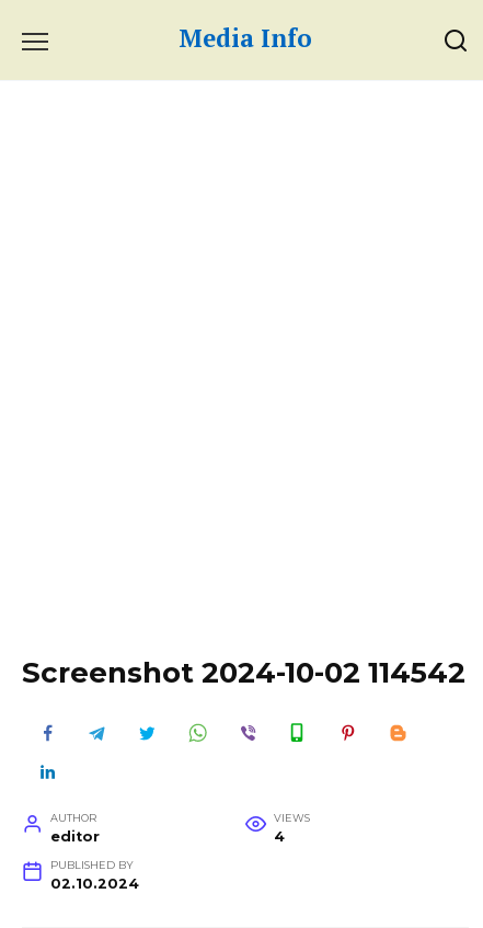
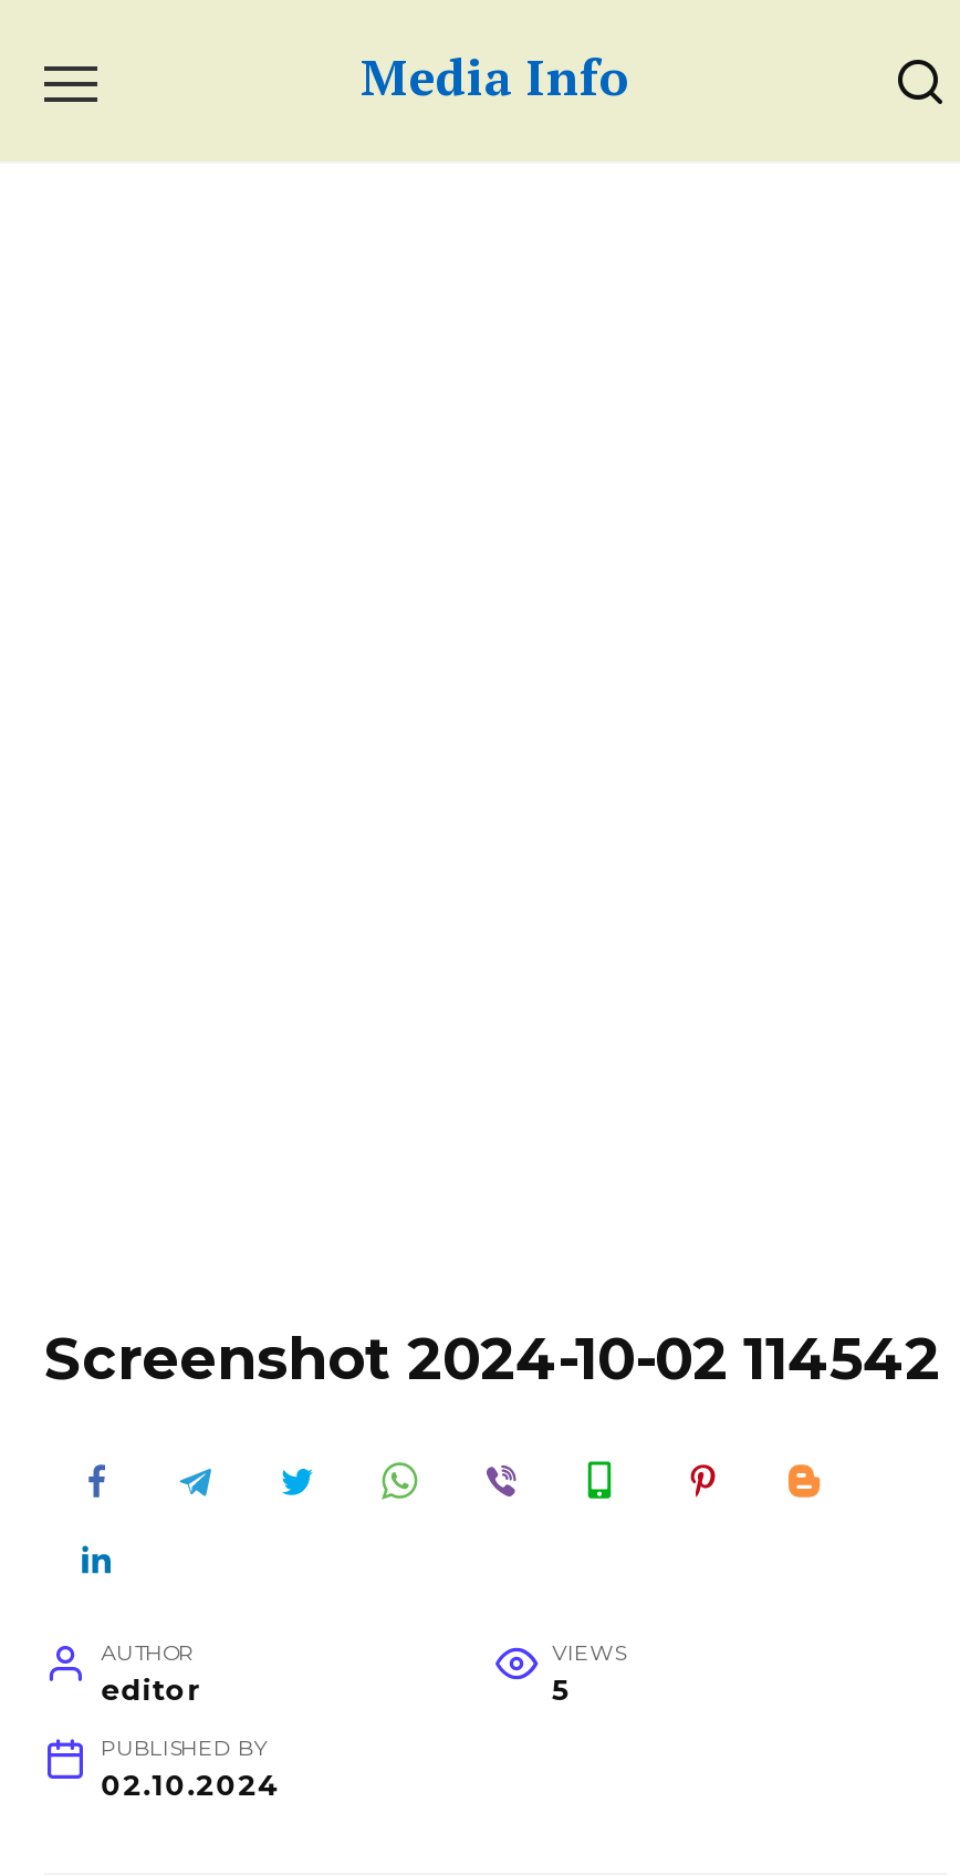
- 4
+ 5
